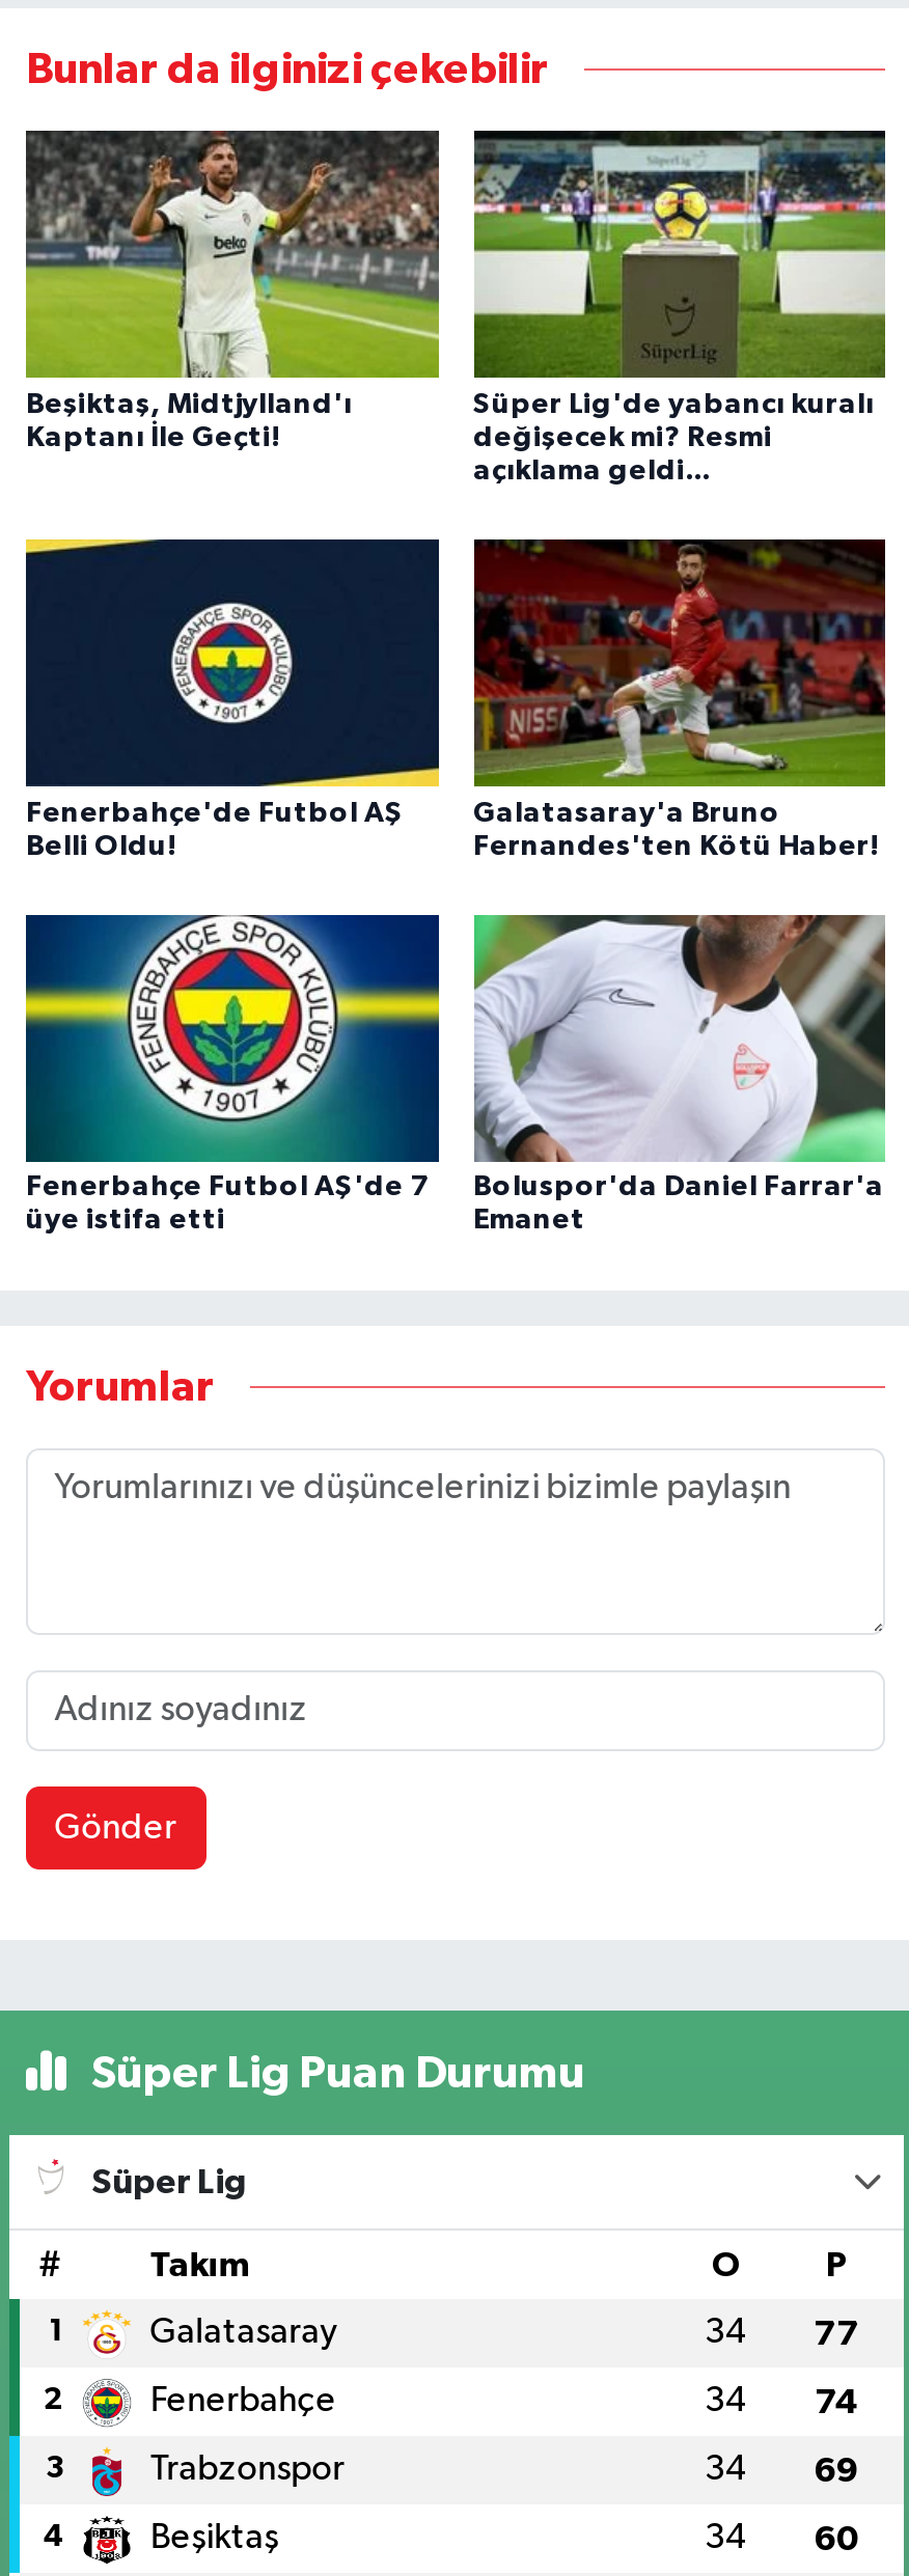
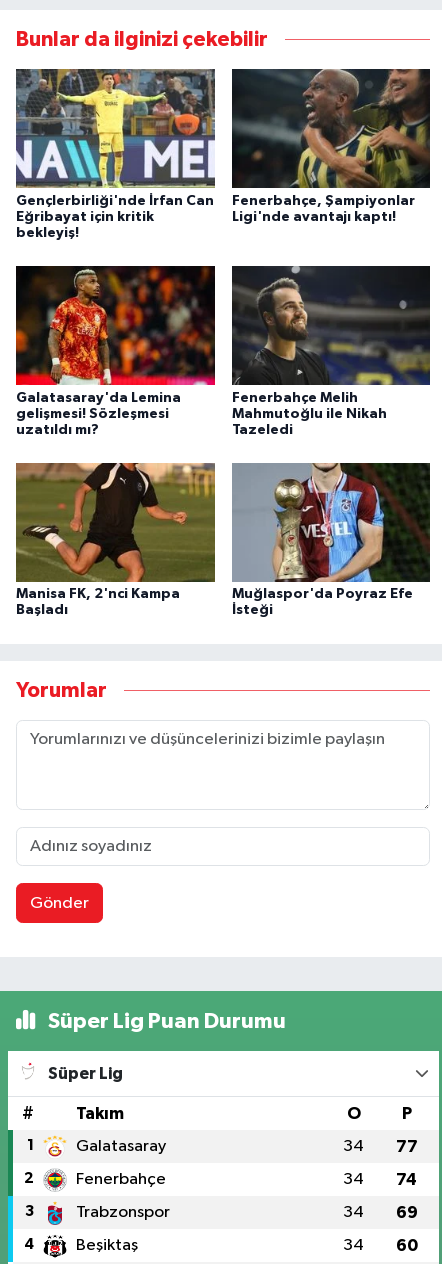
- [image]
- Beşiktaş, Midtjylland'ı
- Kaptanı İle Geçti!
+ [image]
+ Gençlerbirliği'nde İrfan Can
+ Eğribayat için kritik
+ bekleyiş!

- [image]
- Süper Lig'de yabancı kuralı
- değişecek mi? Resmi
- açıklama geldi...
+ [image]
+ Fenerbahçe, Şampiyonlar
+ Ligi'nde avantajı kaptı!

- [image]
- Fenerbahçe'de Futbol AŞ
- Belli Oldu!
+ [image]
+ Galatasaray'da Lemina
+ gelişmesi! Sözleşmesi
+ uzatıldı mı?

- [image]
- Galatasaray'a Bruno
- Fernandes'ten Kötü Haber!
+ [image]
+ Fenerbahçe Melih
+ Mahmutoğlu ile Nikah
+ Tazeledi

- [image]
- Fenerbahçe Futbol AŞ'de 7
- üye istifa etti
+ [image]
+ Manisa FK, 2'nci Kampa
+ Başladı

- [image]
- Boluspor'da Daniel Farrar'a
- Emanet
+ [image]
+ Muğlaspor'da Poyraz Efe
+ İsteği
